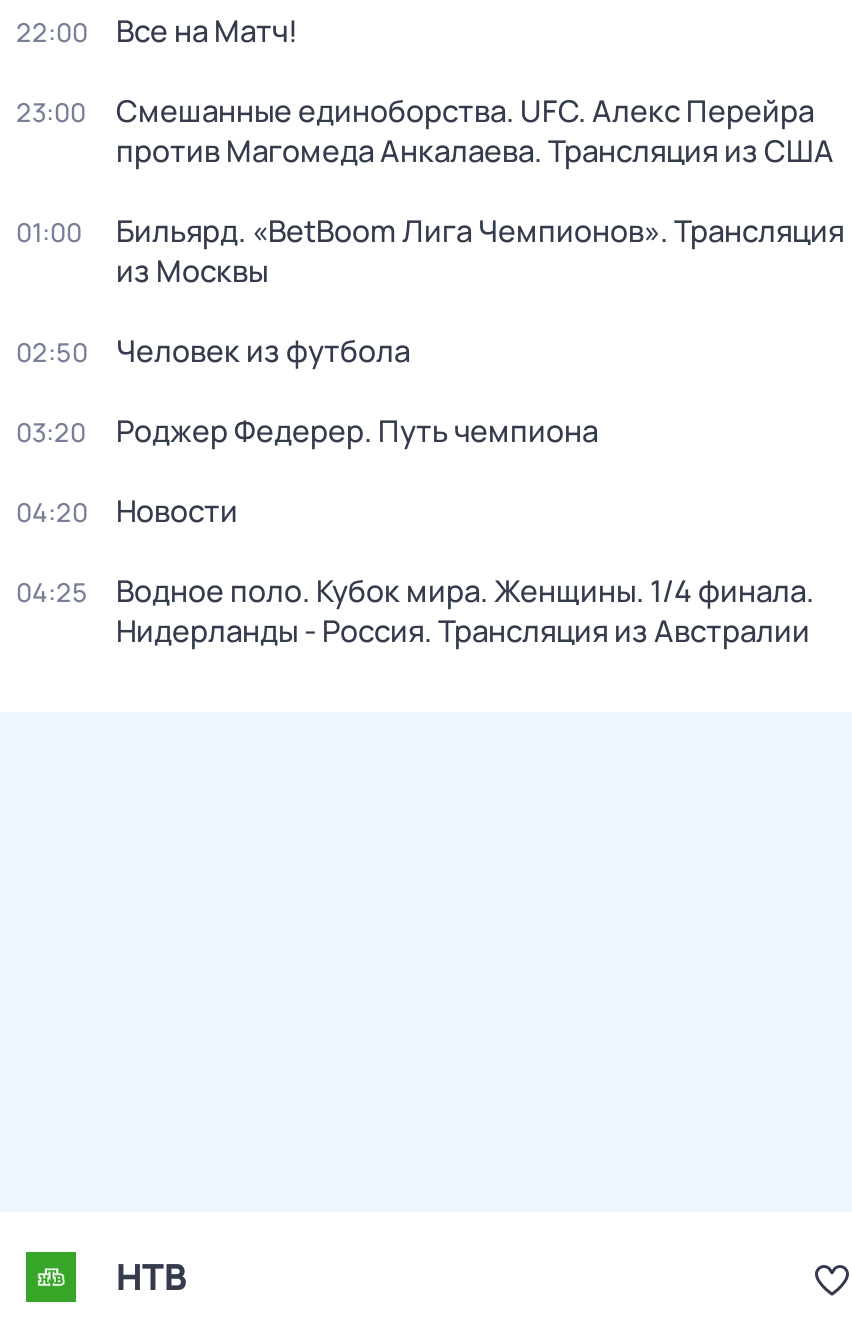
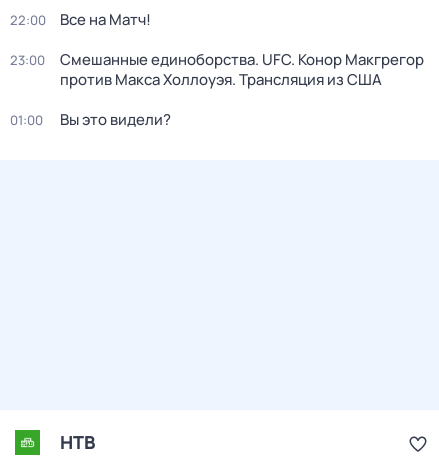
- Смешанные единоборства. UFC. Алекс Перейра
+ Смешанные единоборства. UFC. Конор Макгрегор

- против Магомеда Анкалаева. Трансляция из США
+ против Макса Холлоуэя. Трансляция из США

- Бильярд. «BetBoom Лига Чемпионов». Трансляция
- из Москвы
- 02:50
- Человек из футбола
- 03:20
- Роджер Федерер. Путь чемпиона
- 04:20
- Новости
- 04:25
- Водное поло. Кубок мира. Женщины. 1/4 финала.
- Нидерланды - Россия. Трансляция из Австралии
+ Вы это видели?
